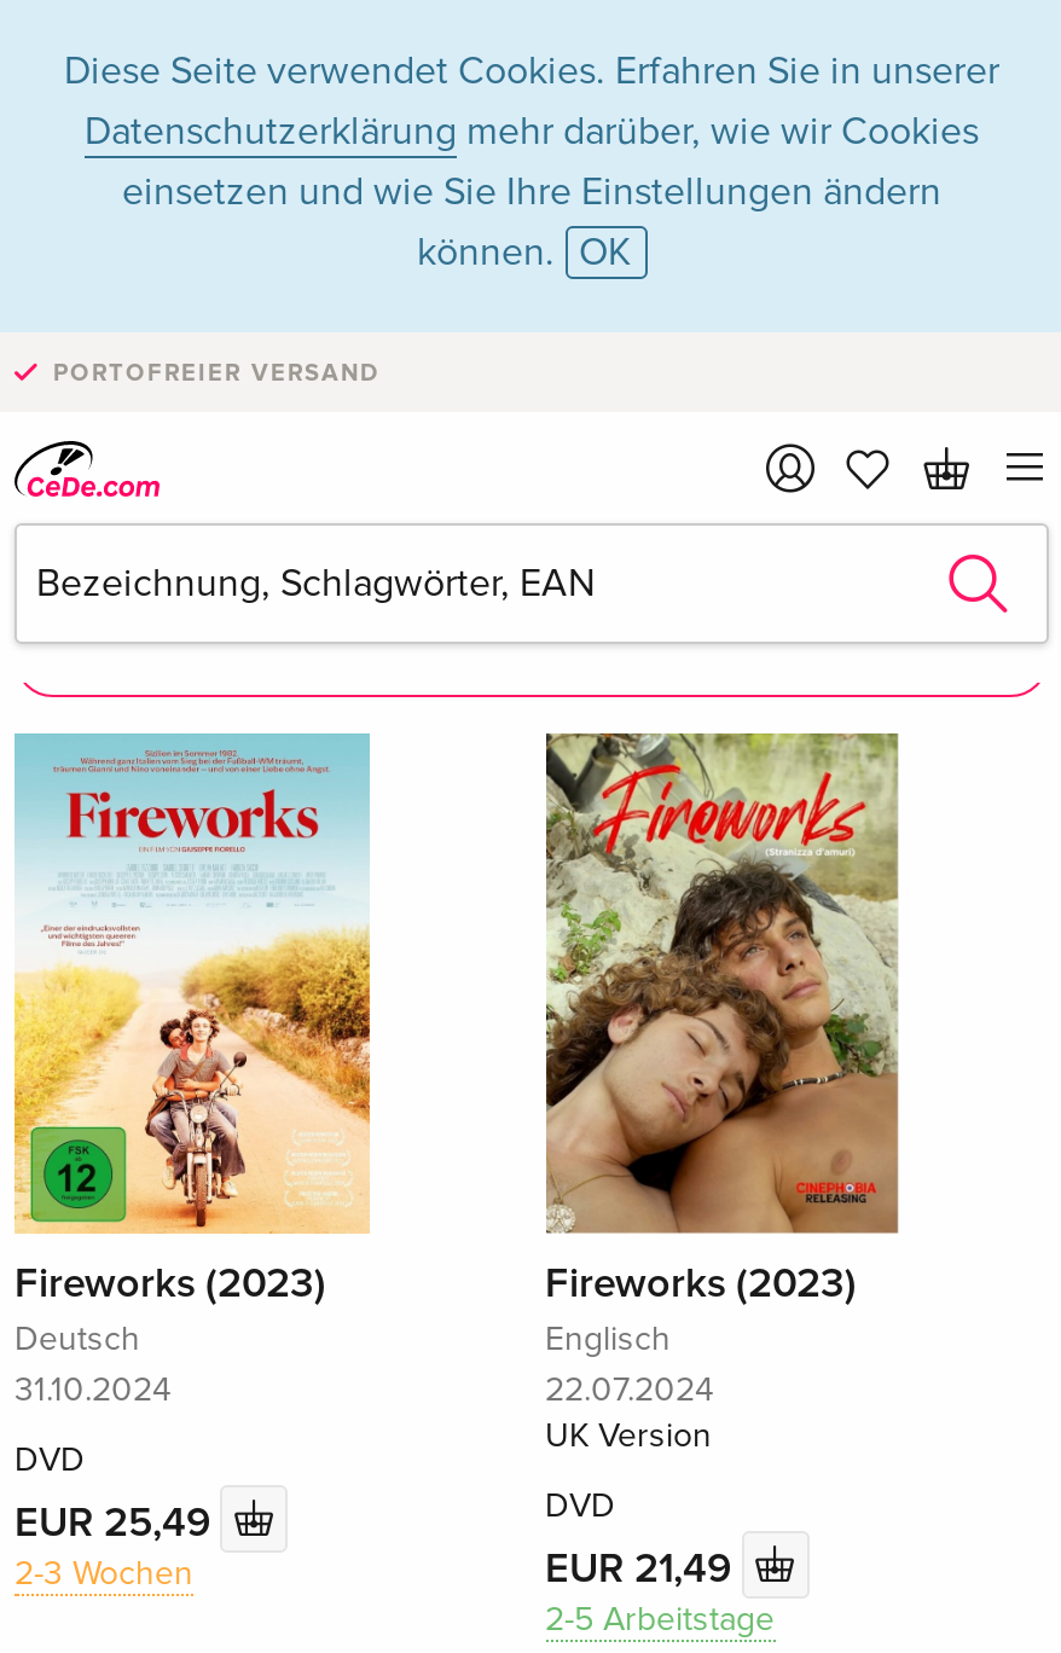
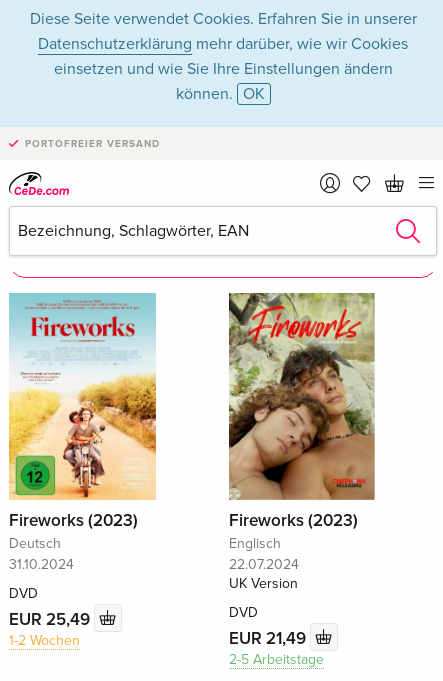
- 2-3 Wochen
+ 1-2 Wochen
